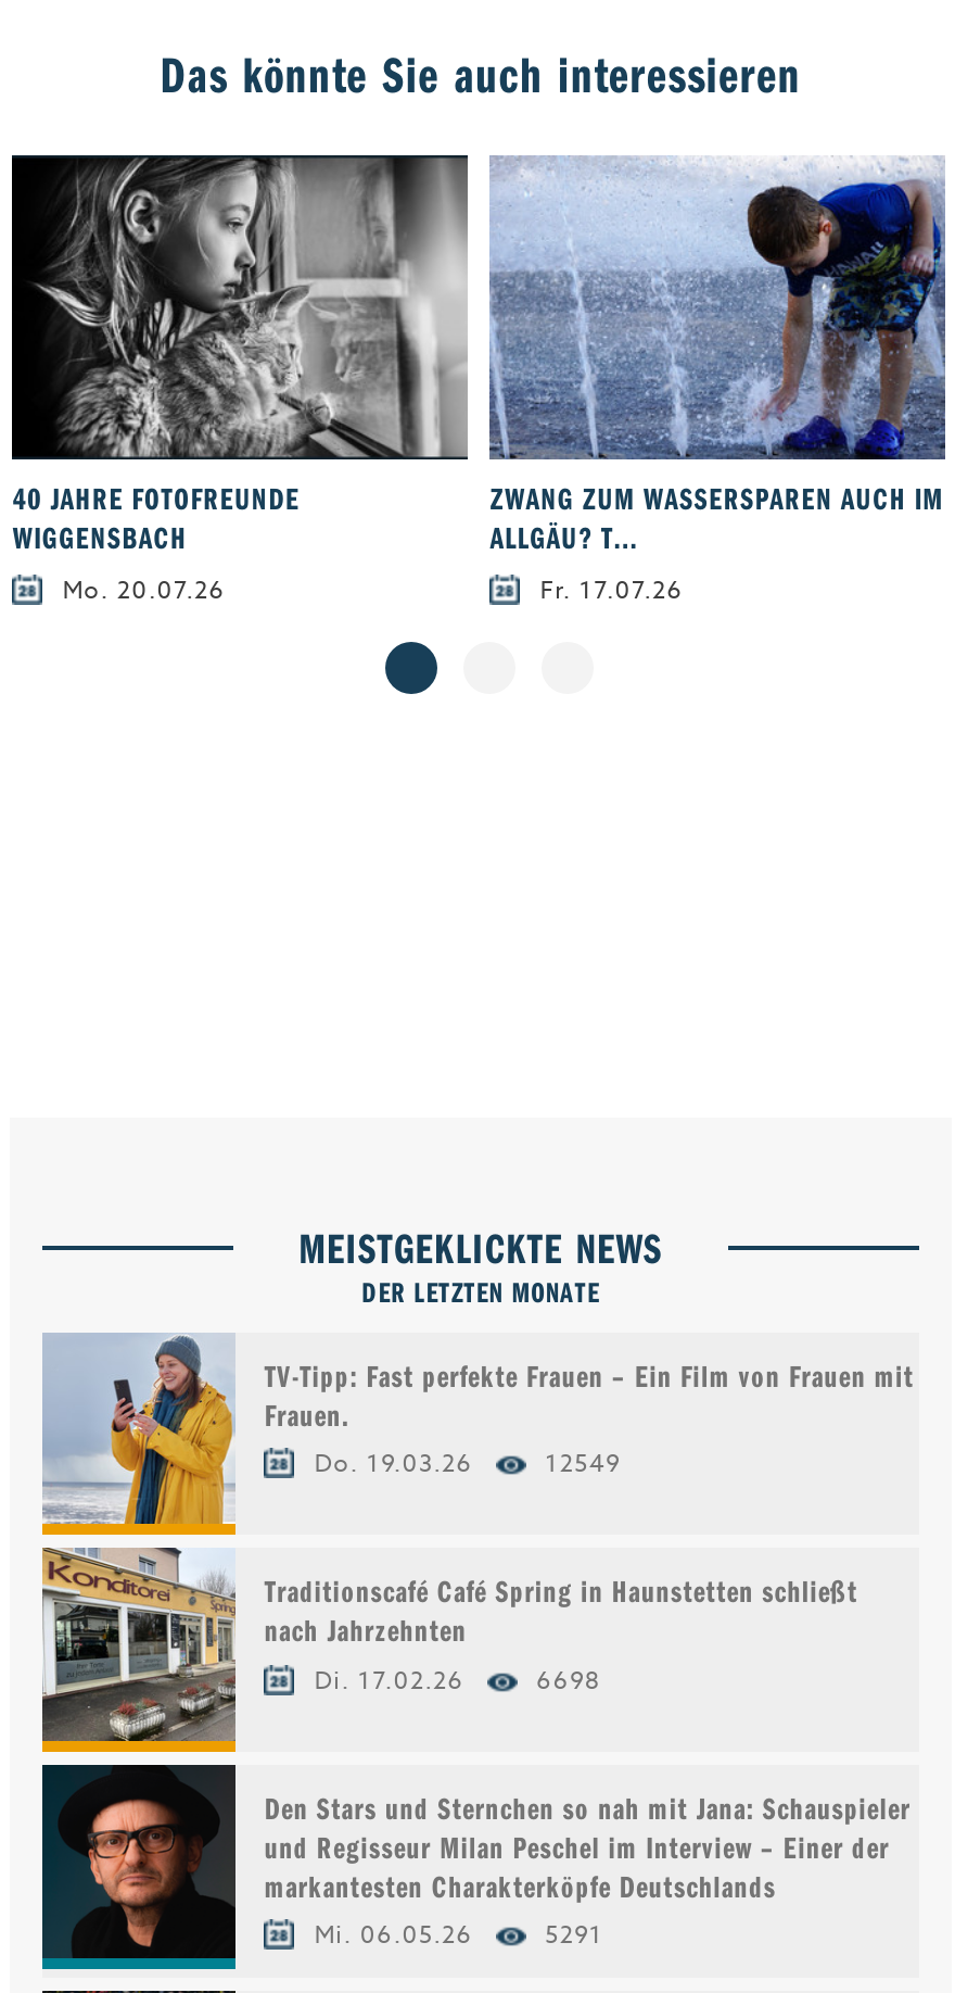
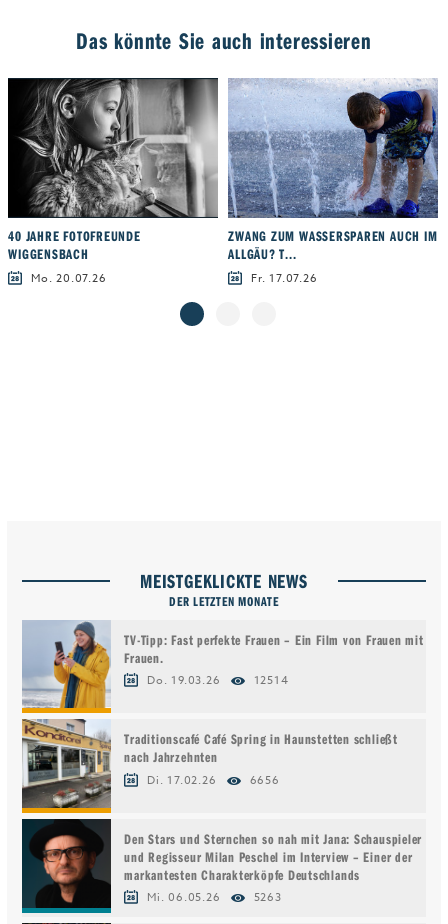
- Do. 19.03.26 12549
+ Do. 19.03.26 12514

- Di. 17.02.26 6698
+ Di. 17.02.26 6656

- Mi. 06.05.26 5291
+ Mi. 06.05.26 5263
